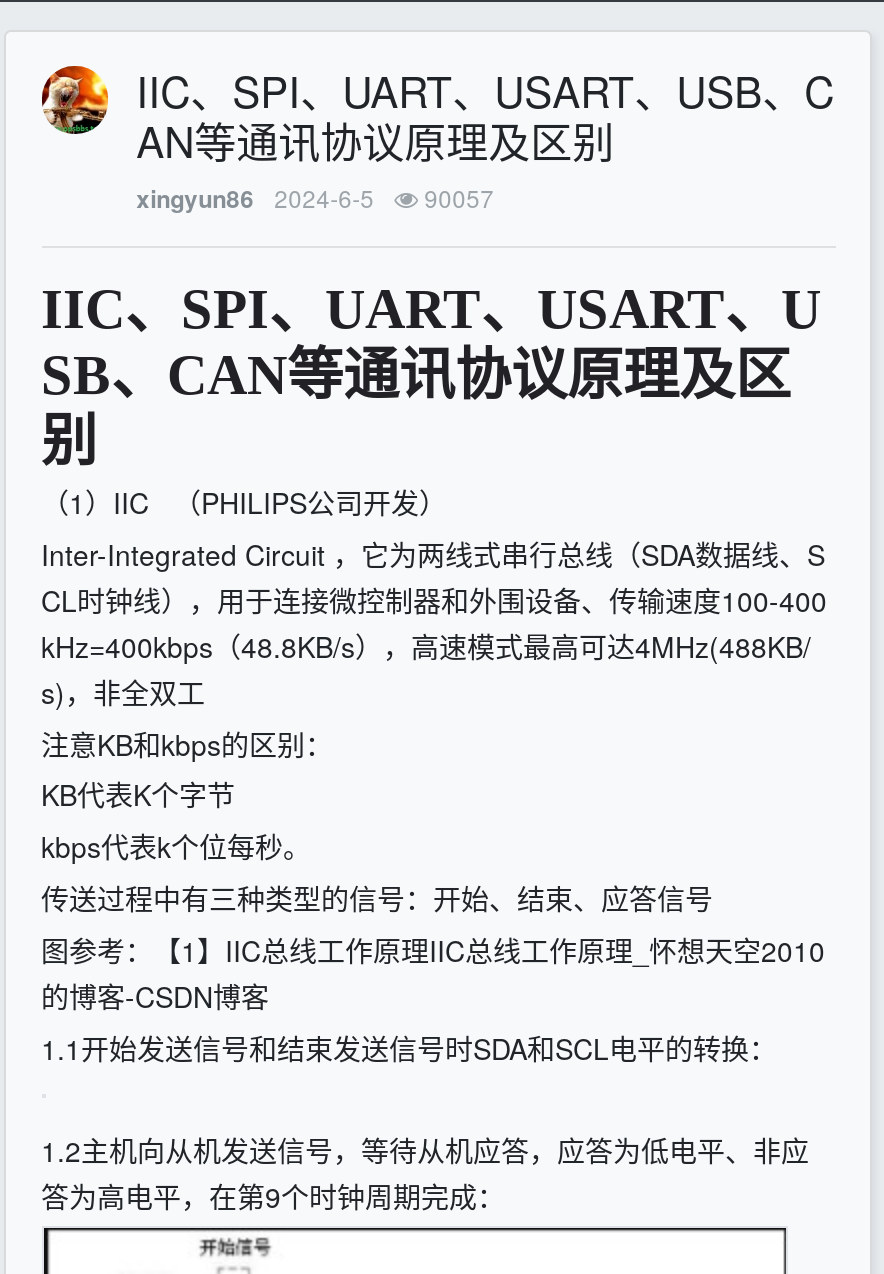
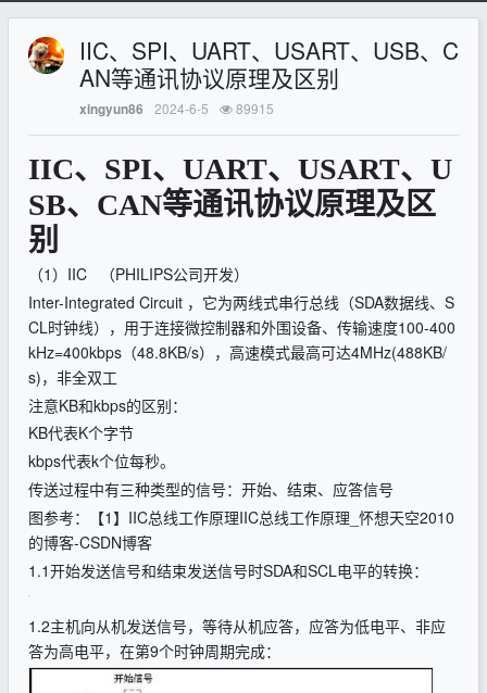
- xingyun86 2024-6-5 90057
+ xingyun86 2024-6-5 89915
